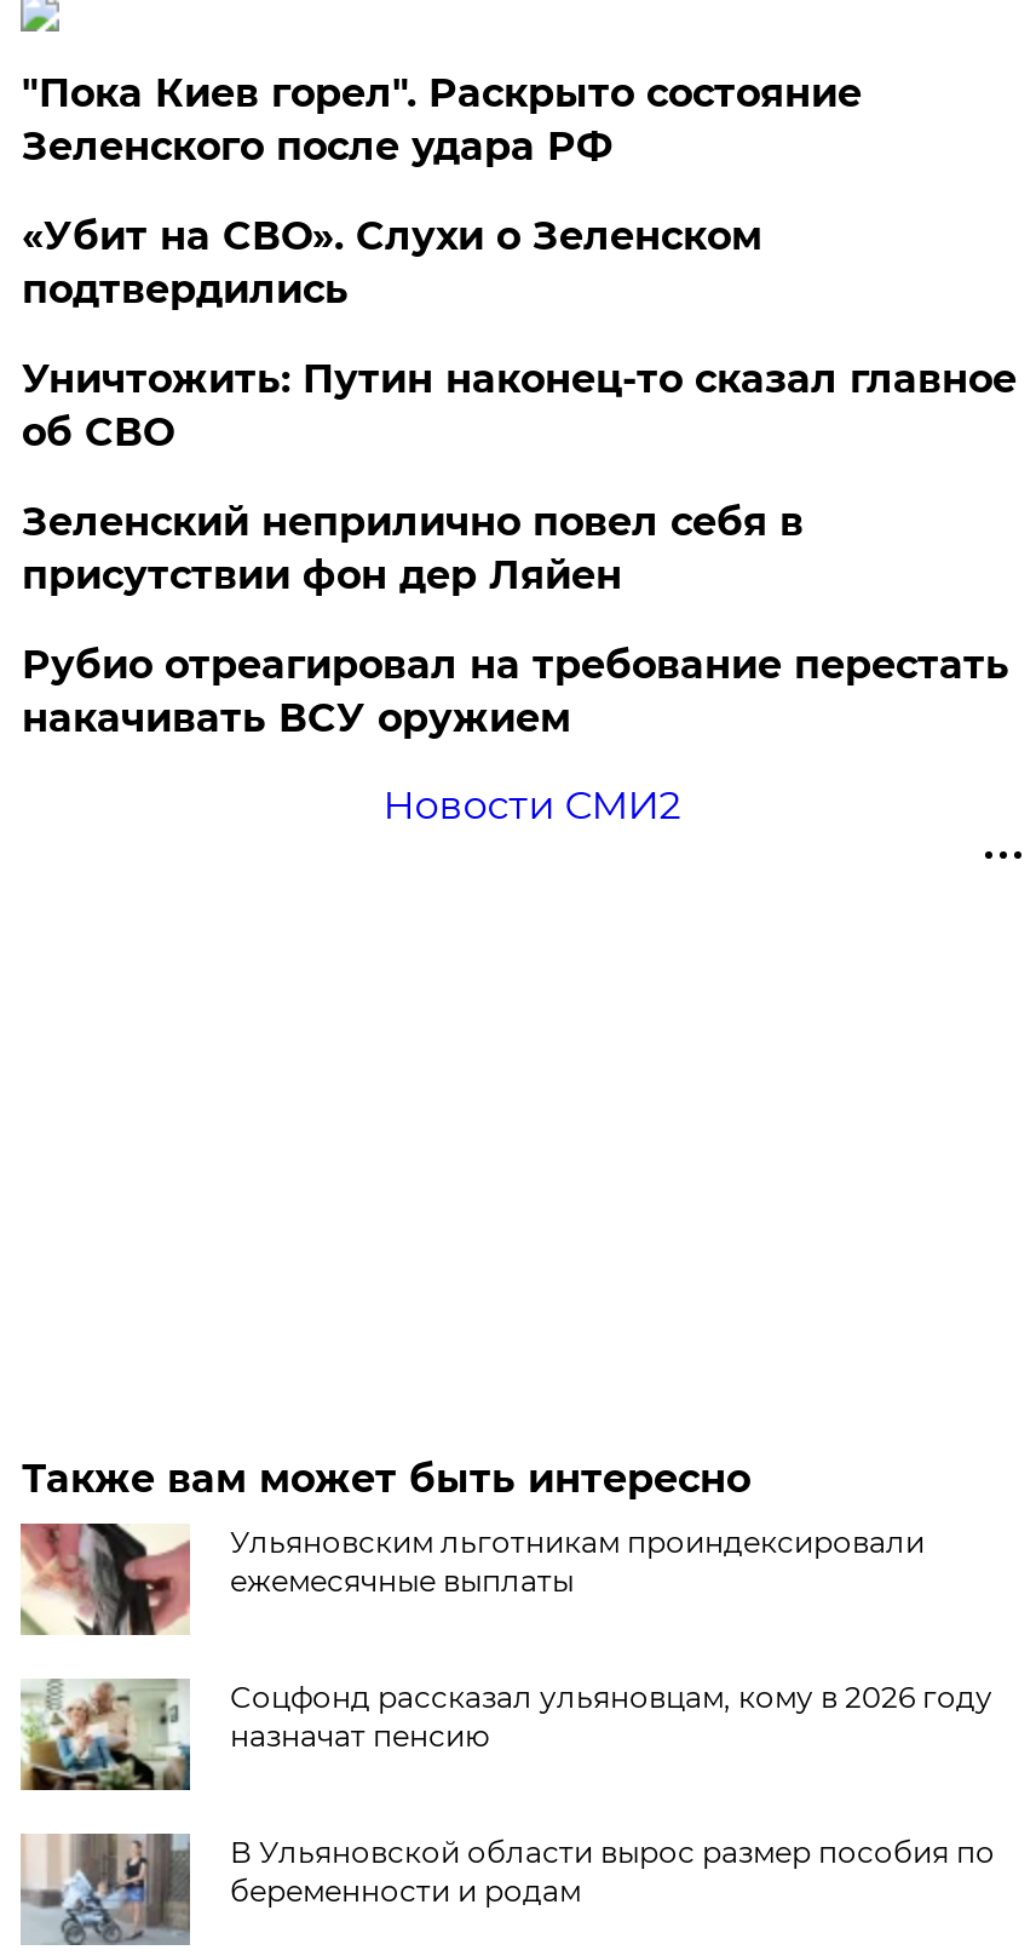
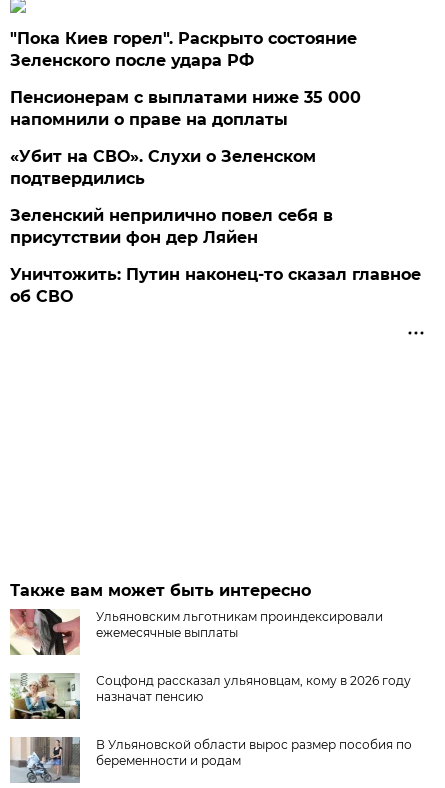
+ Пенсионерам с выплатами ниже 35 000
+ напомнили о праве на доплаты

moved down: «Убит на СВО». Слухи о Зеленском | подтвердились

moved down: Уничтожить: Путин наконец-то сказал главное | об СВО

- Рубио отреагировал на требование перестать
- накачивать ВСУ оружием
- Новости СМИ2
